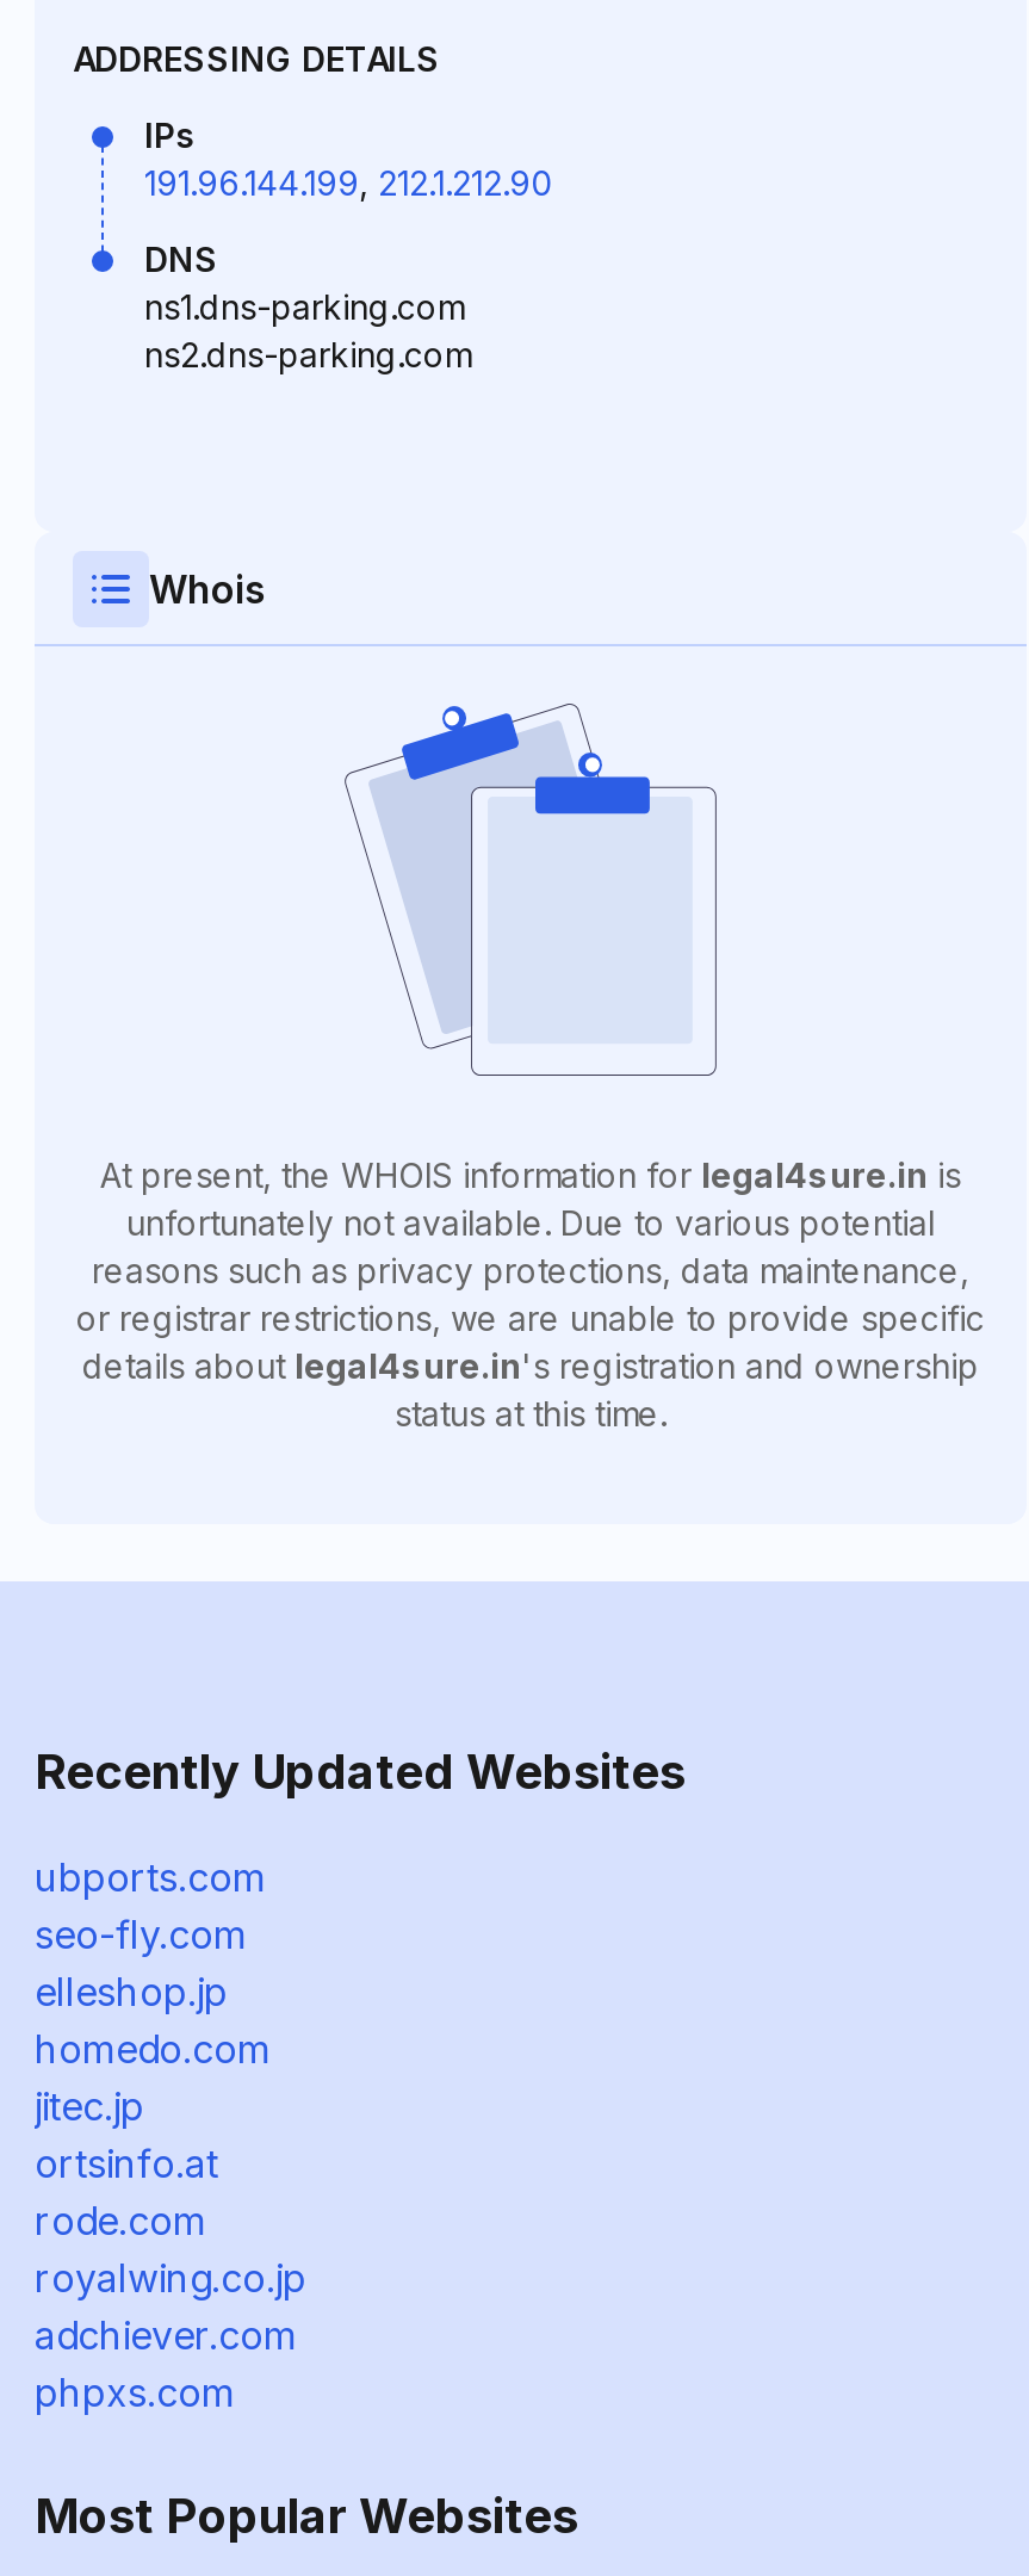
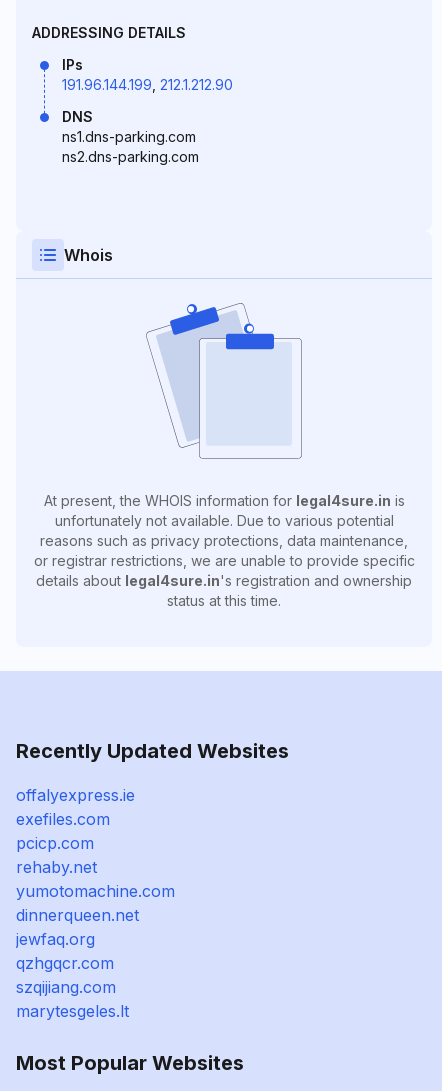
- ubports.com
- seo-fly.com
- elleshop.jp
- homedo.com
- jitec.jp
- ortsinfo.at
- rode.com
- royalwing.co.jp
- adchiever.com
- phpxs.com
+ offalyexpress.ie
+ exefiles.com
+ pcicp.com
+ rehaby.net
+ yumotomachine.com
+ dinnerqueen.net
+ jewfaq.org
+ qzhgqcr.com
+ szqijiang.com
+ marytesgeles.lt
